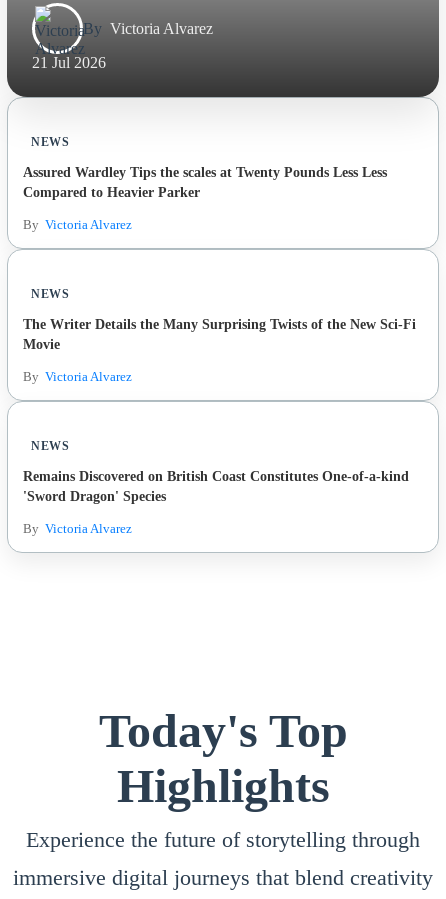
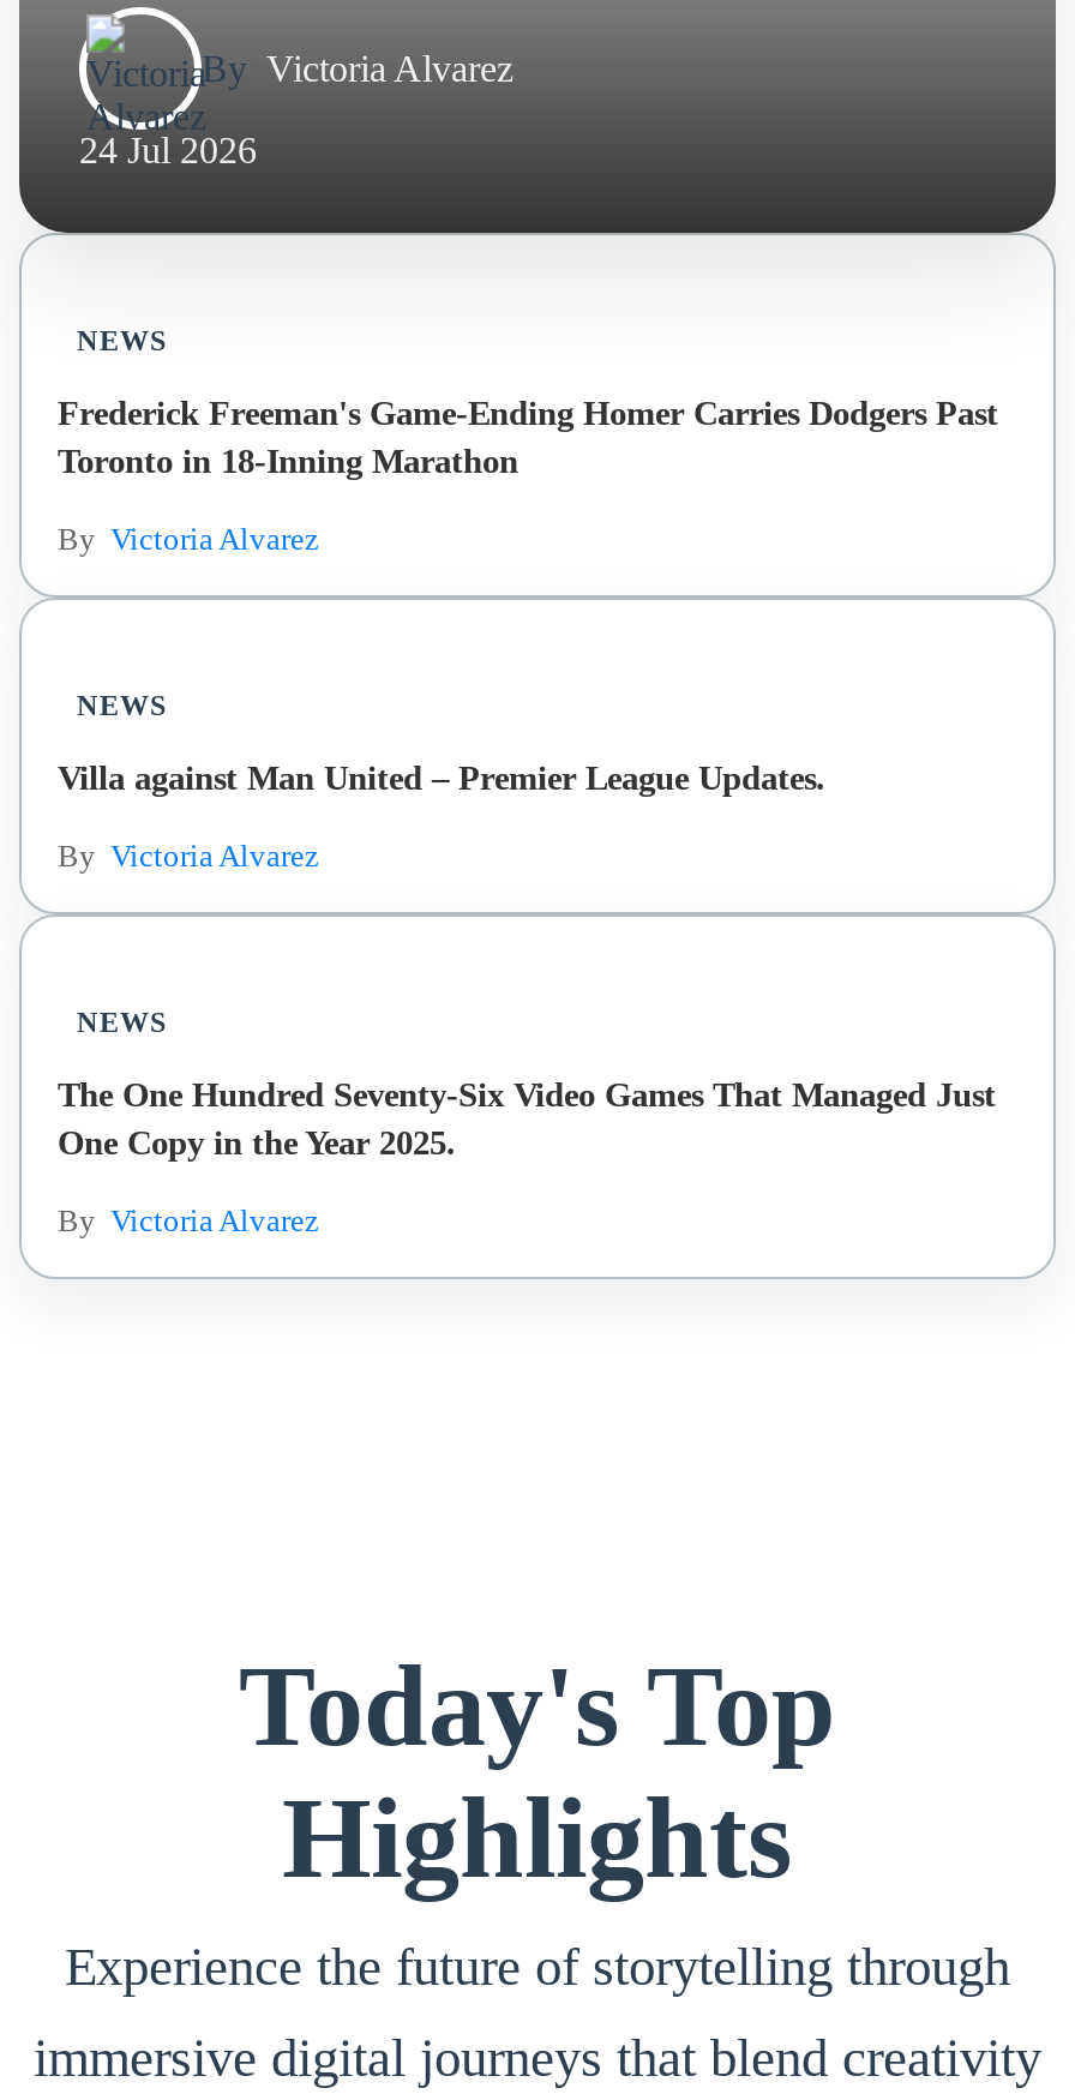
- 21 Jul 2026
+ 24 Jul 2026

- Assured Wardley Tips the scales at Twenty Pounds Less Less
- Compared to Heavier Parker
+ Frederick Freeman's Game-Ending Homer Carries Dodgers Past
+ Toronto in 18-Inning Marathon

- The Writer Details the Many Surprising Twists of the New Sci-Fi
- Movie
+ Villa against Man United – Premier League Updates.

- Remains Discovered on British Coast Constitutes One-of-a-kind
- 'Sword Dragon' Species
+ The One Hundred Seventy-Six Video Games That Managed Just
+ One Copy in the Year 2025.
